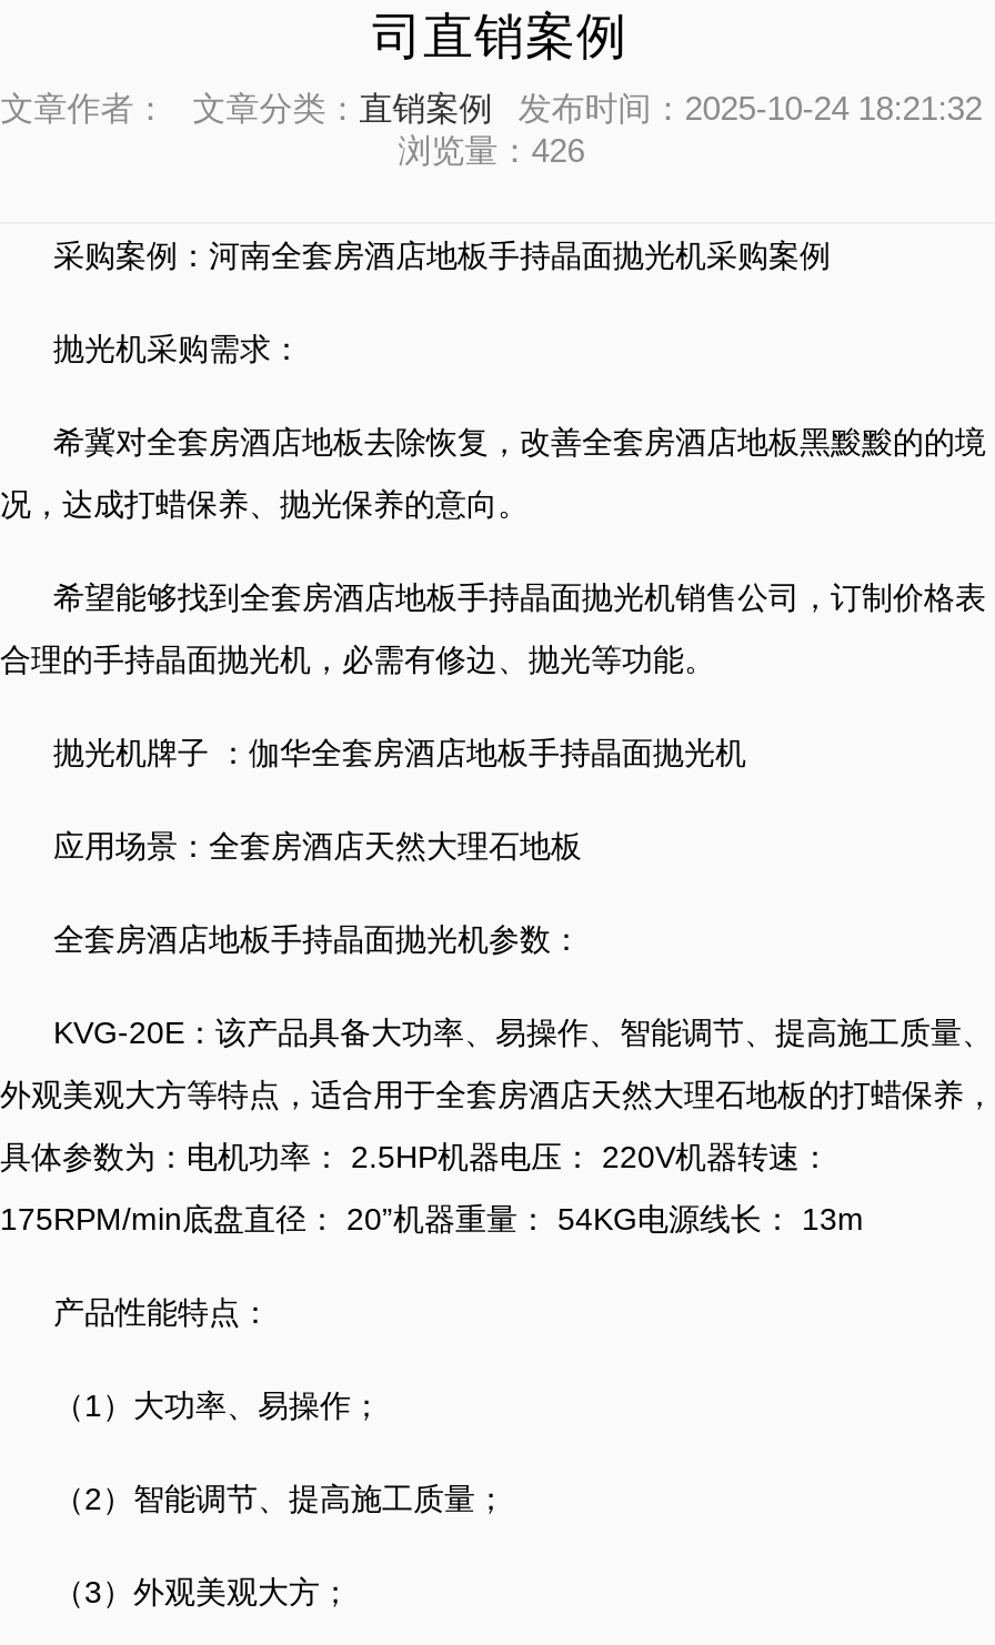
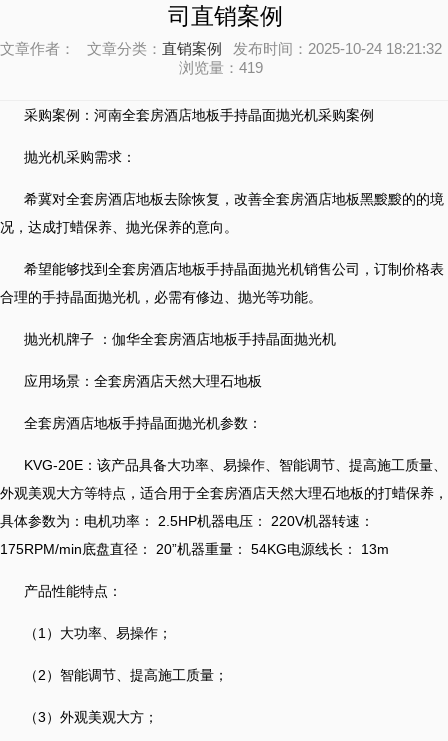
- 浏览量：426
+ 浏览量：419
